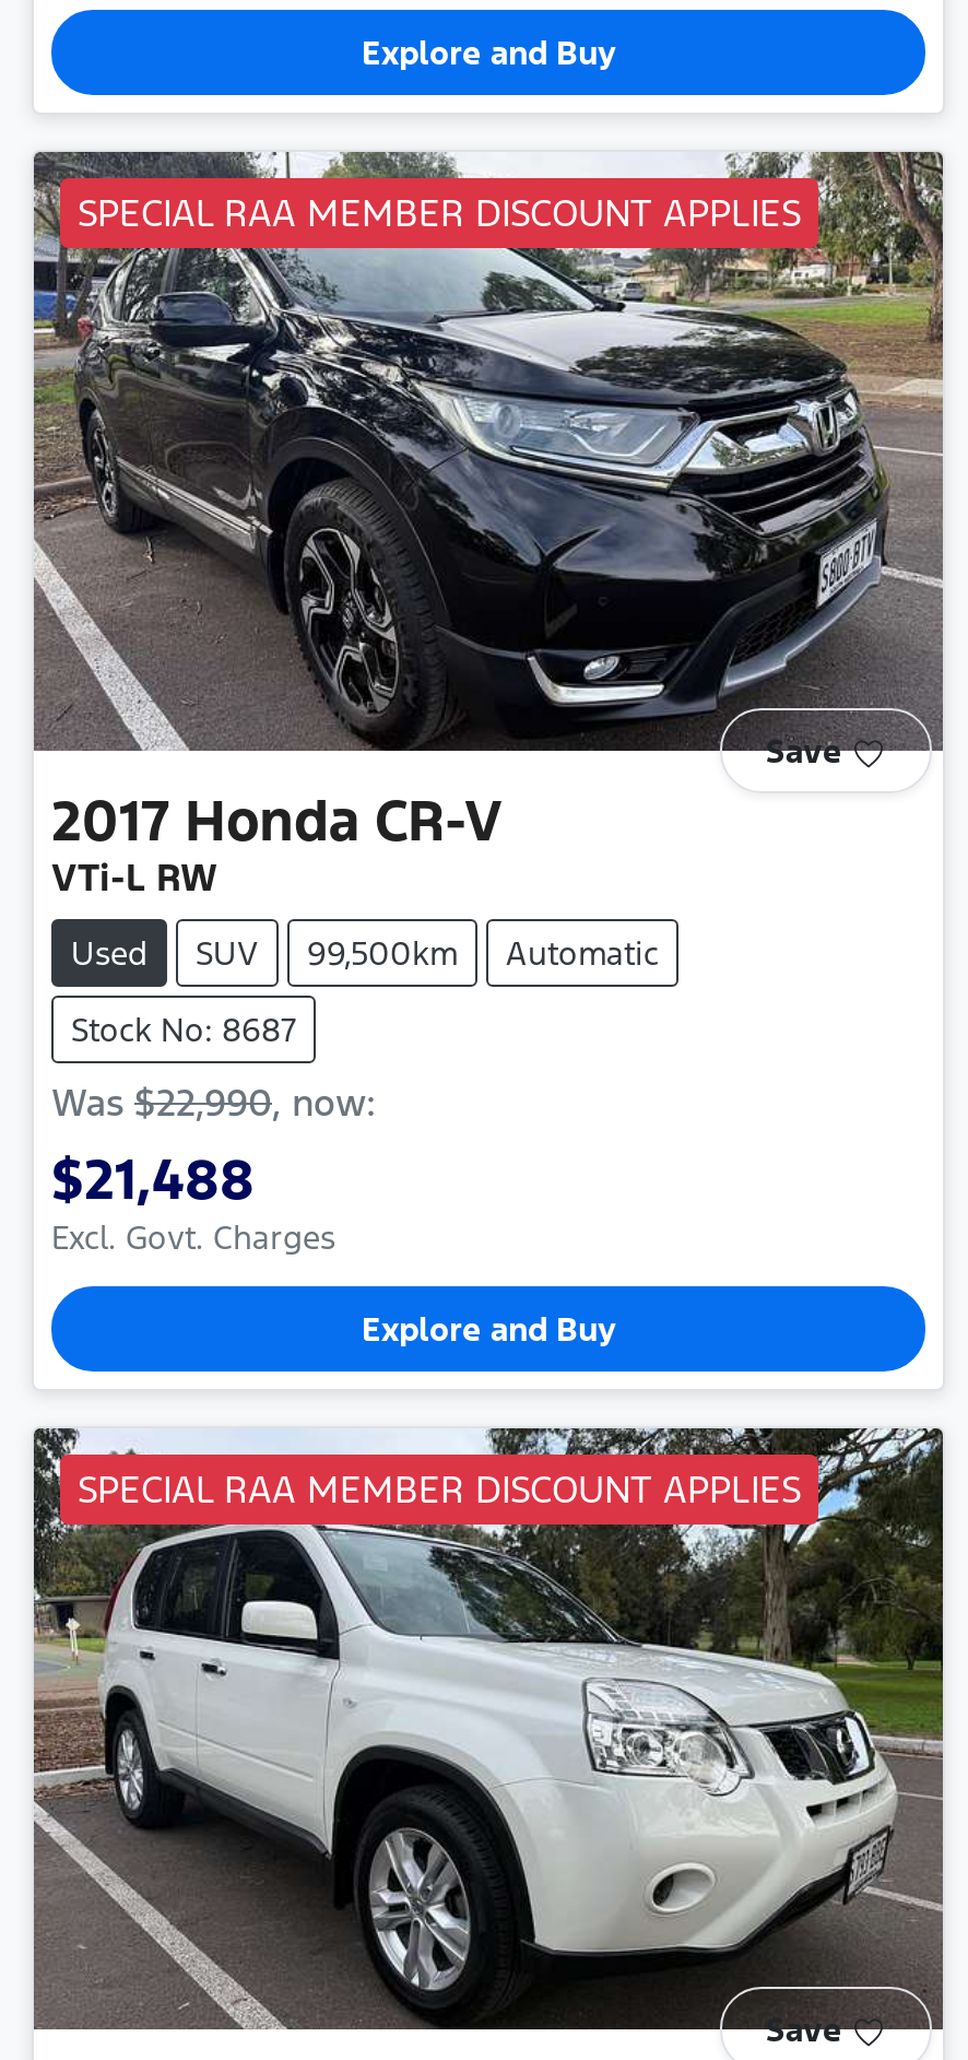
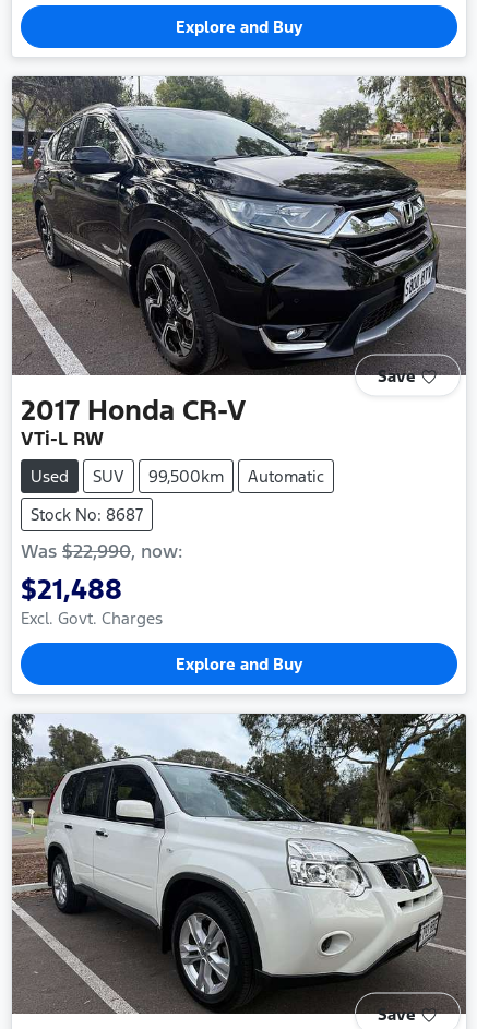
- SPECIAL RAA MEMBER DISCOUNT APPLIES

- SPECIAL RAA MEMBER DISCOUNT APPLIES
